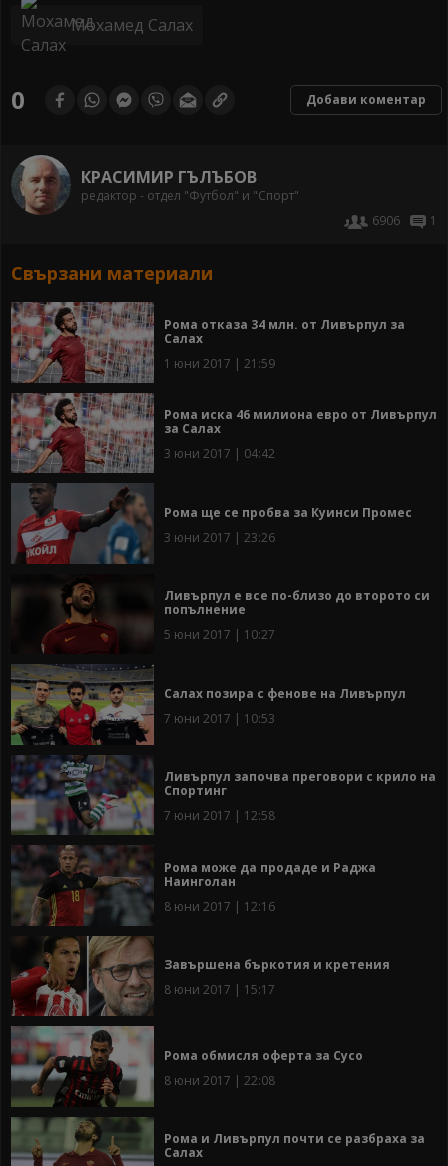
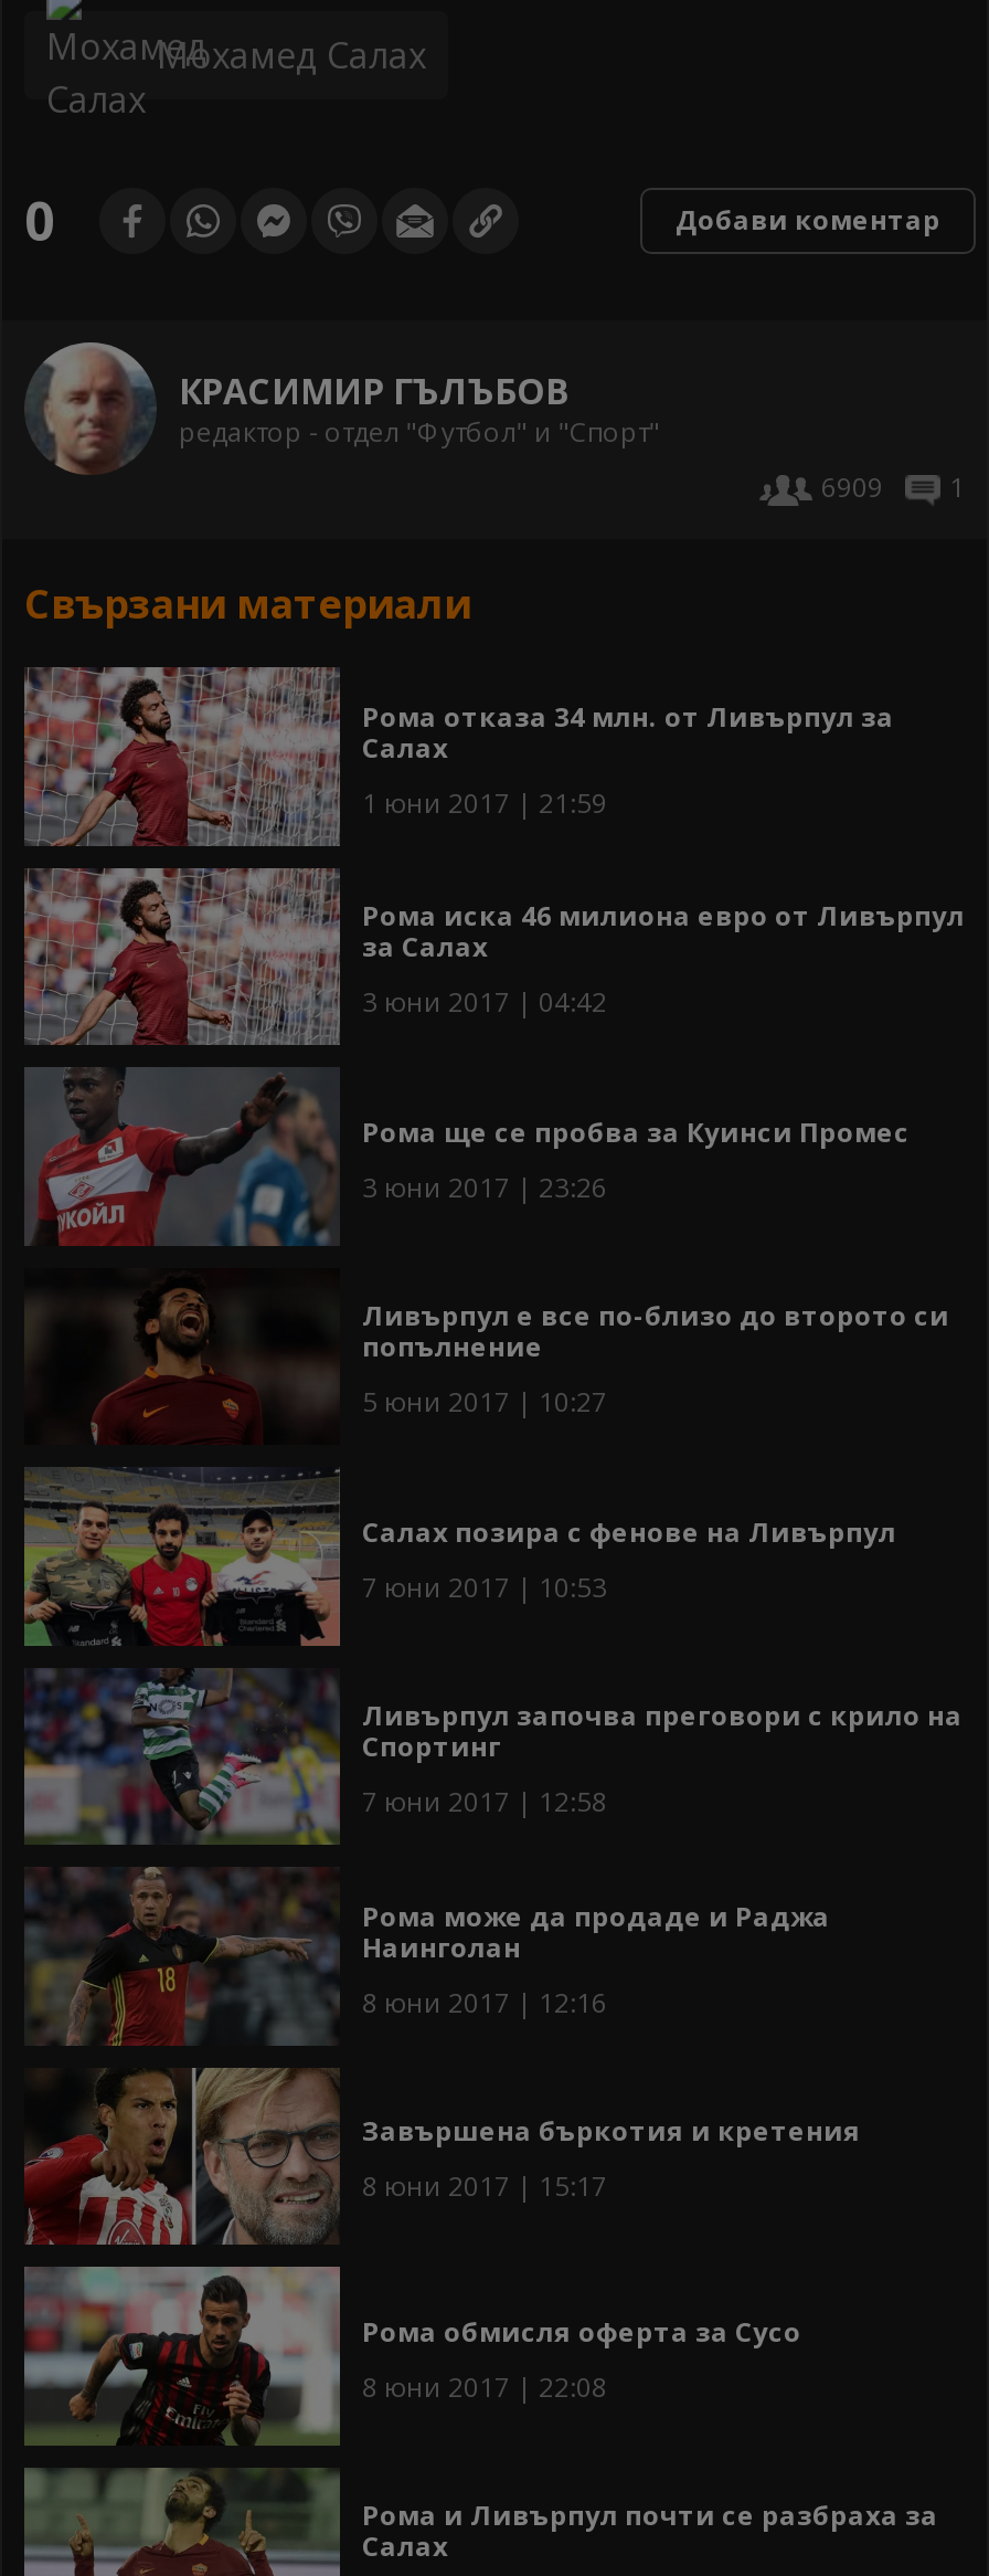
- 6906 1
+ 6909 1
